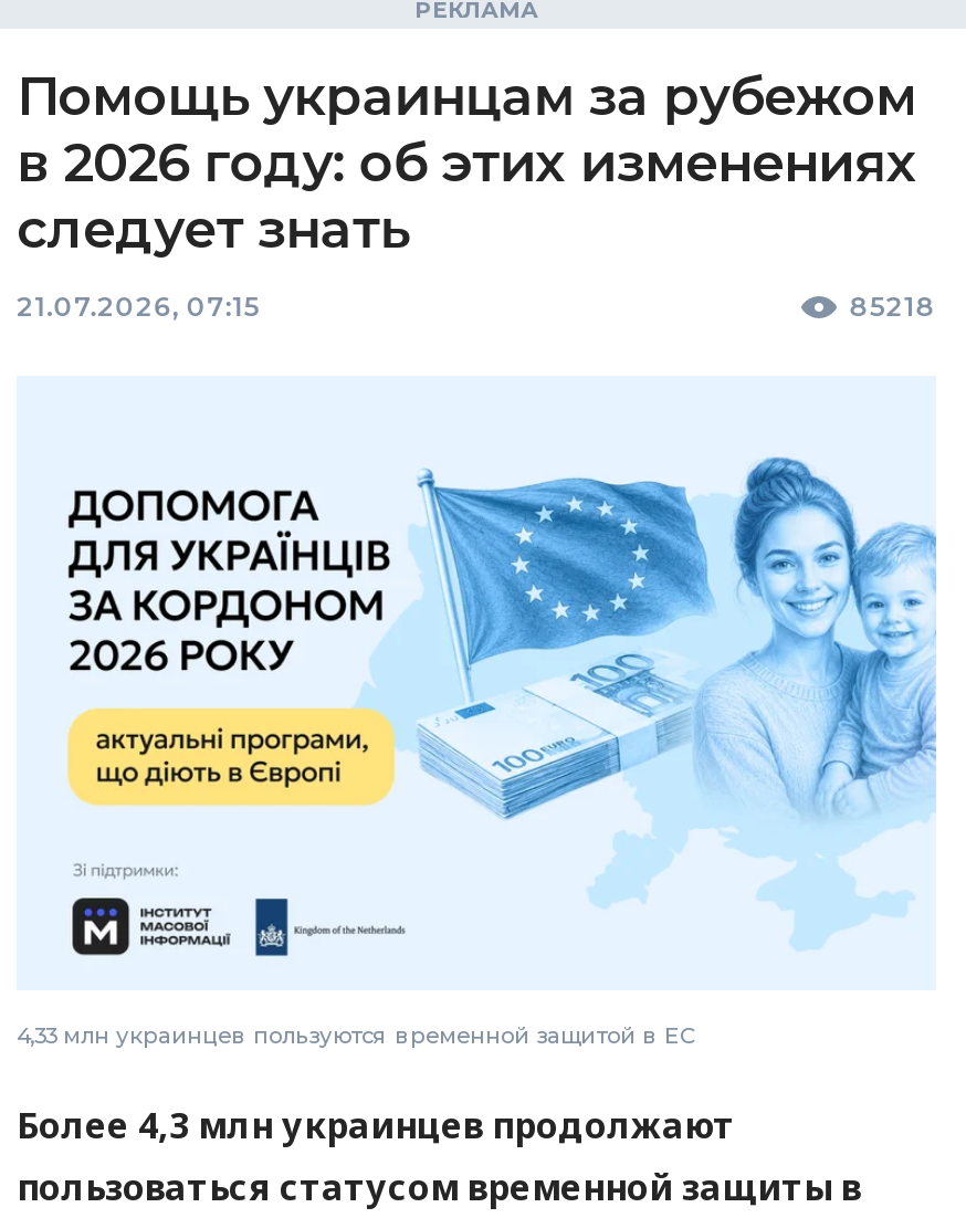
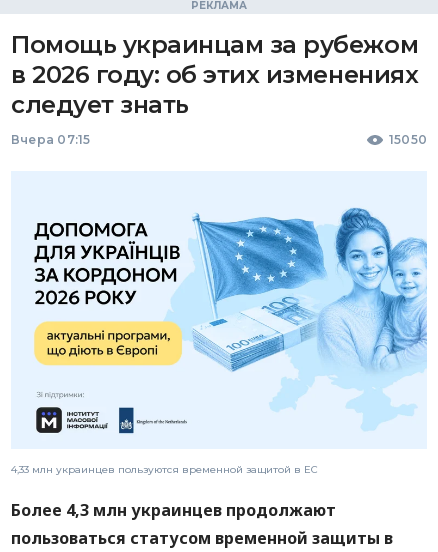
- 21.07.2026, 07:15
- 85218
+ Вчера 07:15
+ 15050
